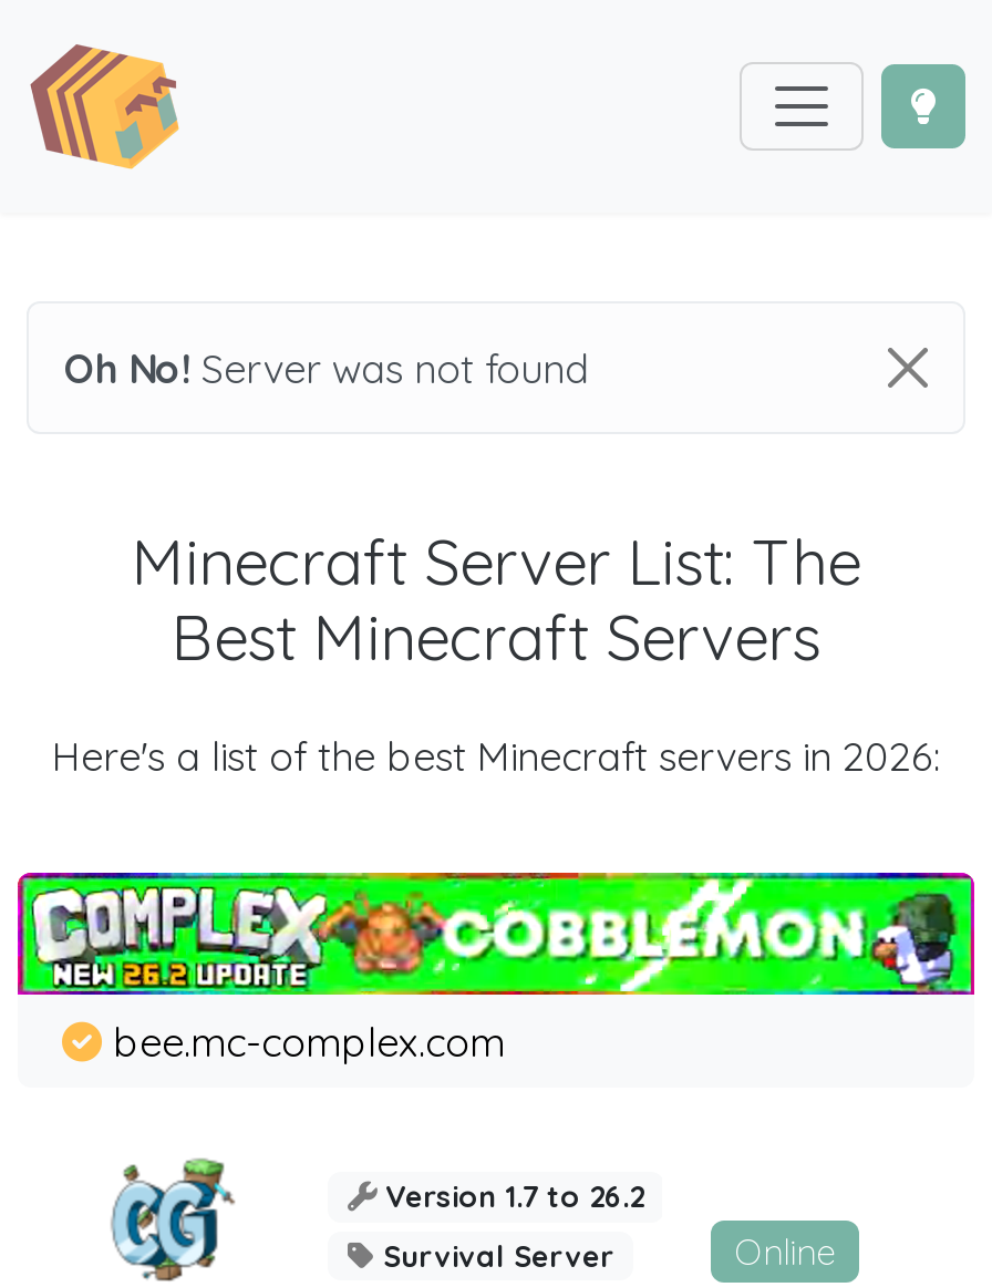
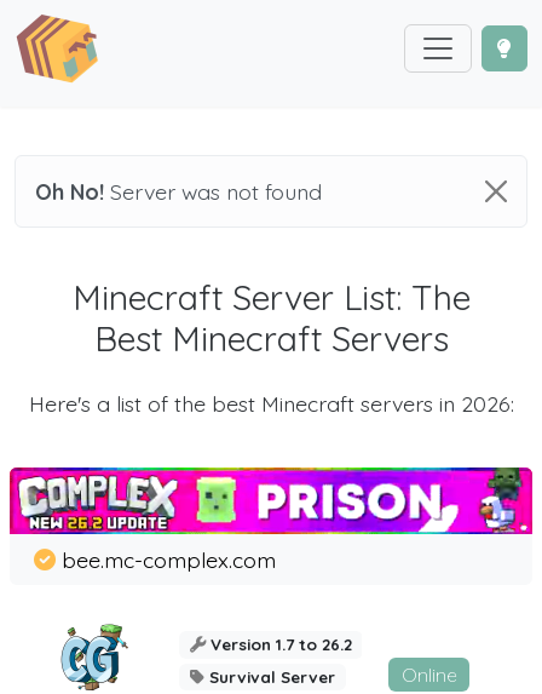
- [image]
+ [image]
